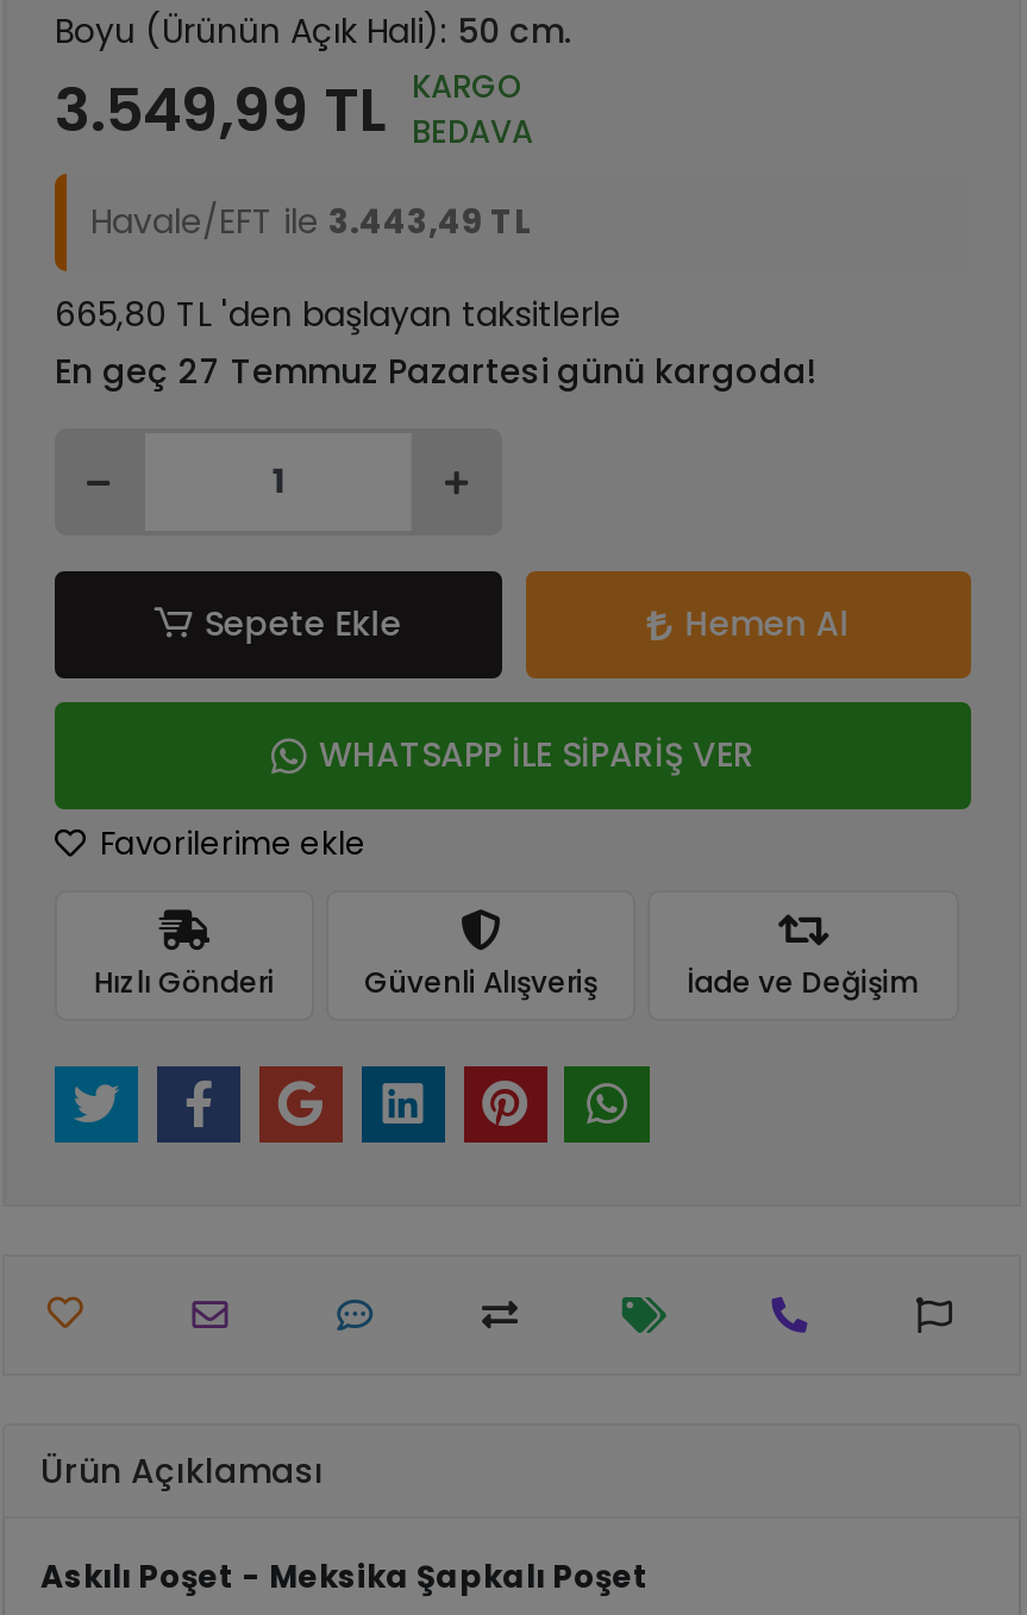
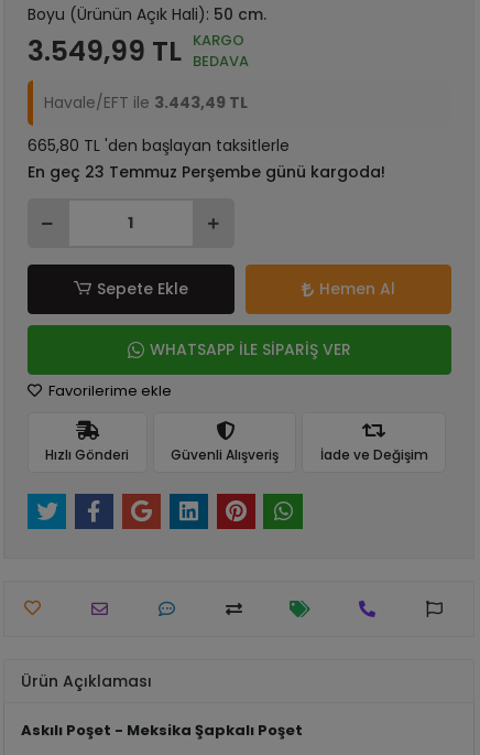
- En geç 27 Temmuz Pazartesi günü kargoda!
+ En geç 23 Temmuz Perşembe günü kargoda!
